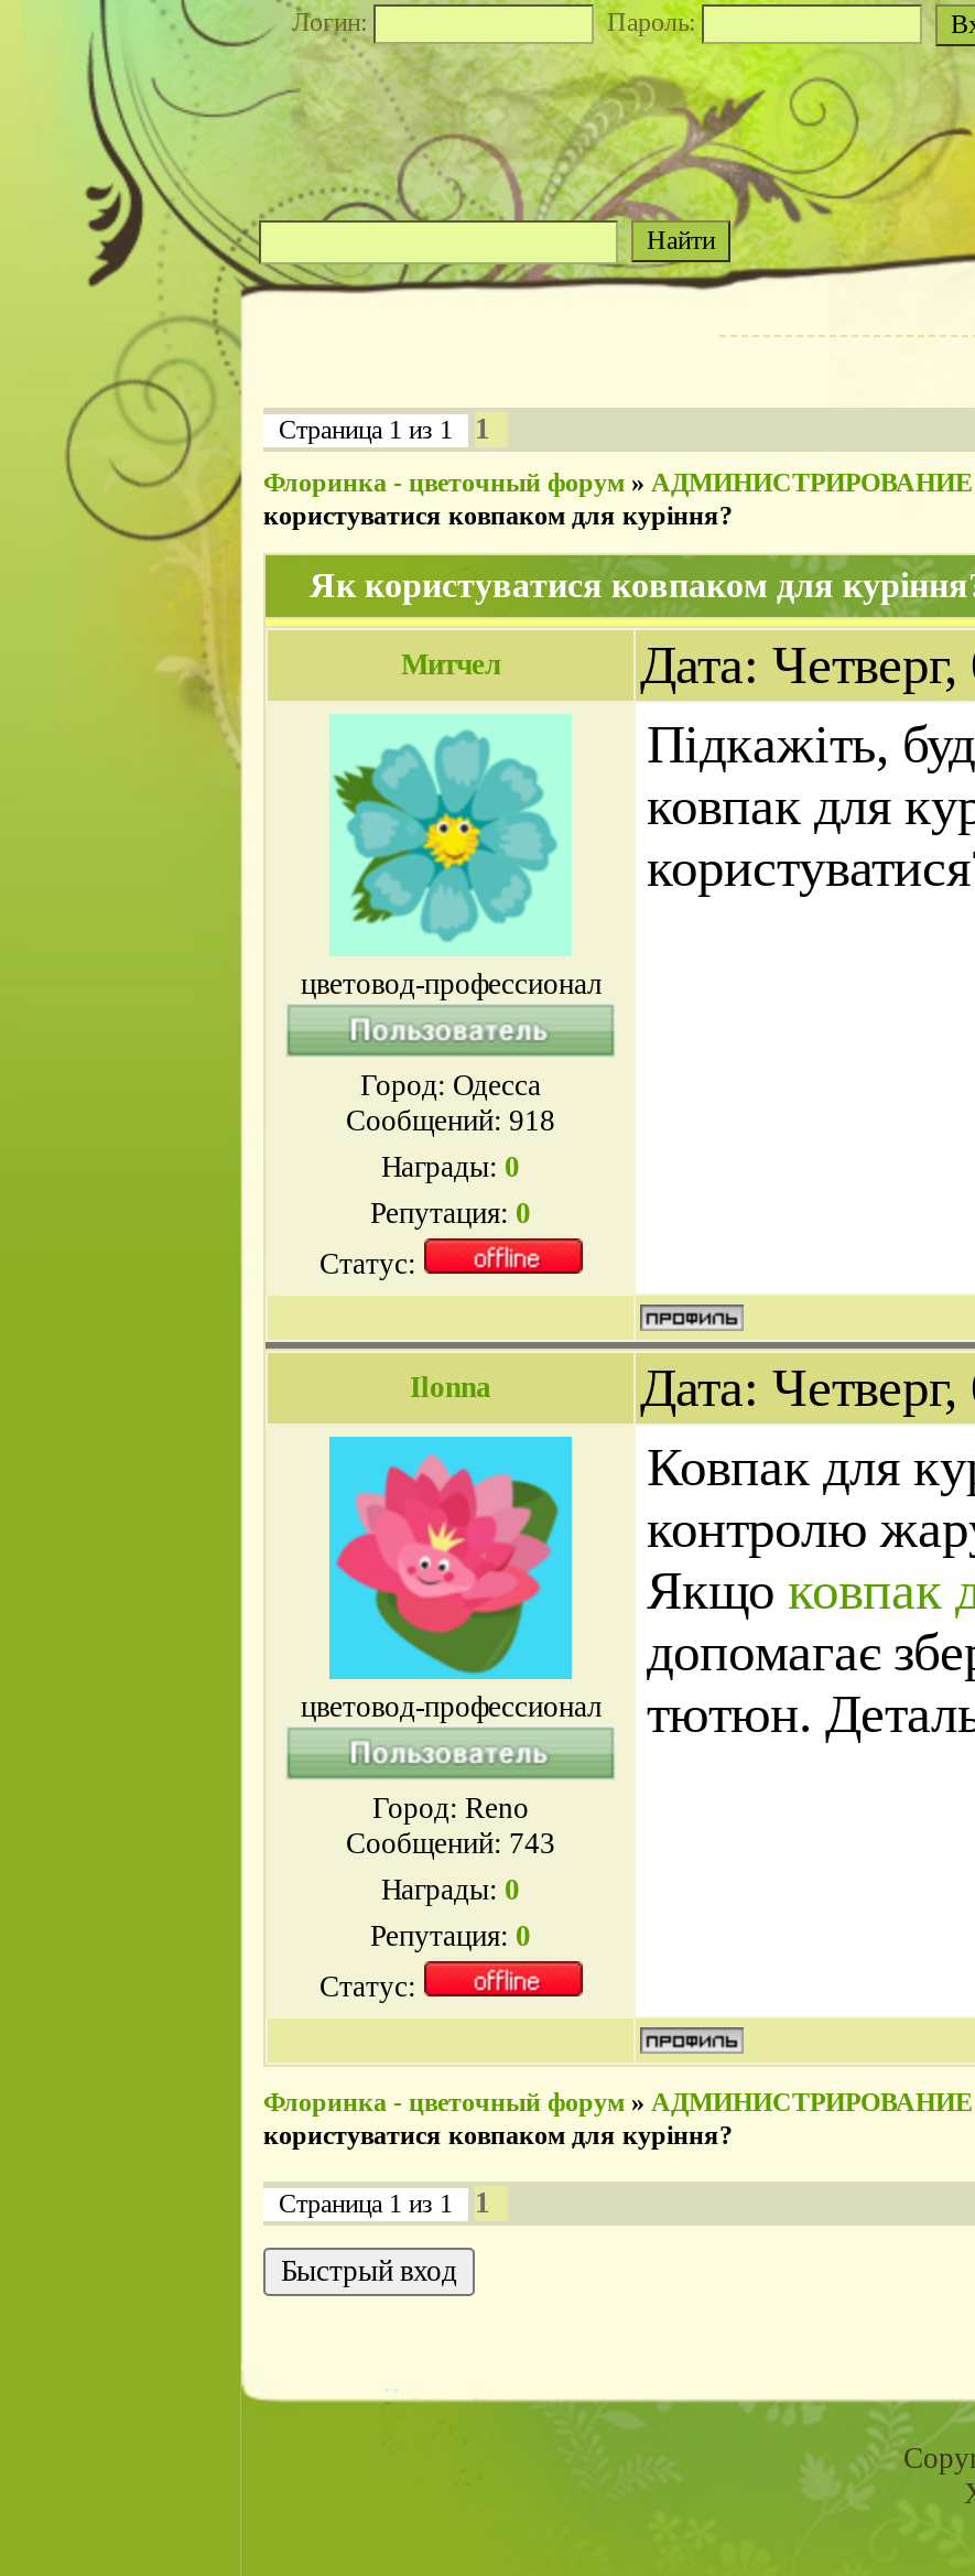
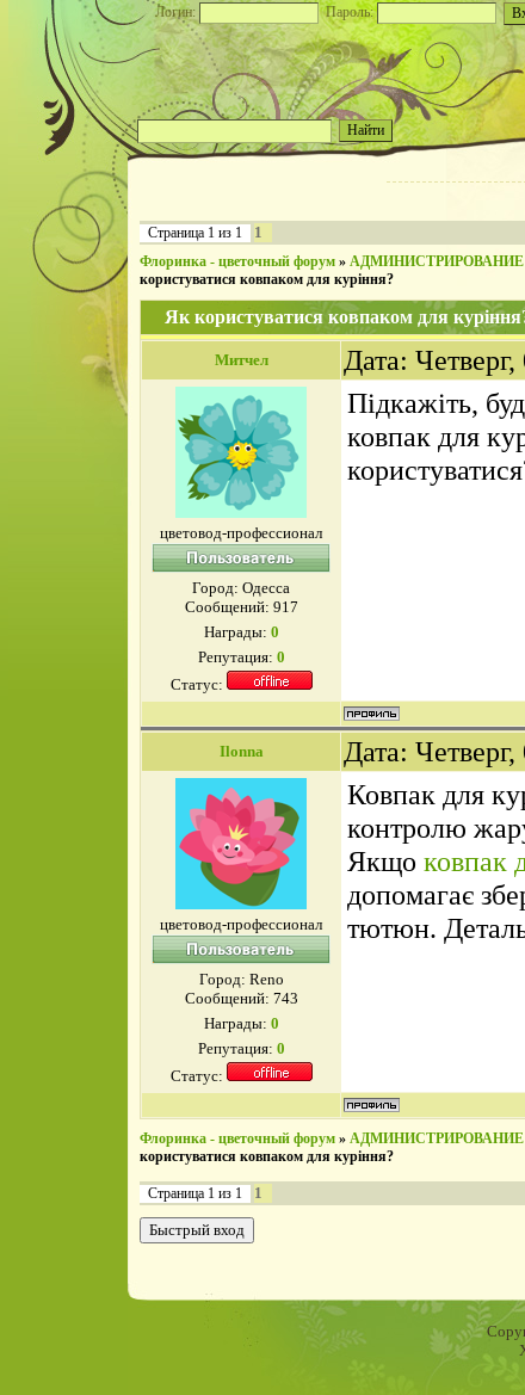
- Сообщений: 918
+ Сообщений: 917
